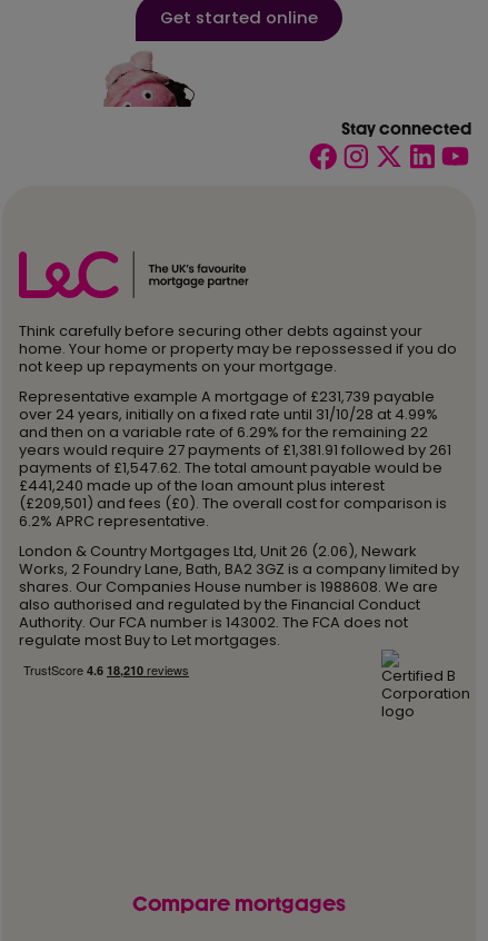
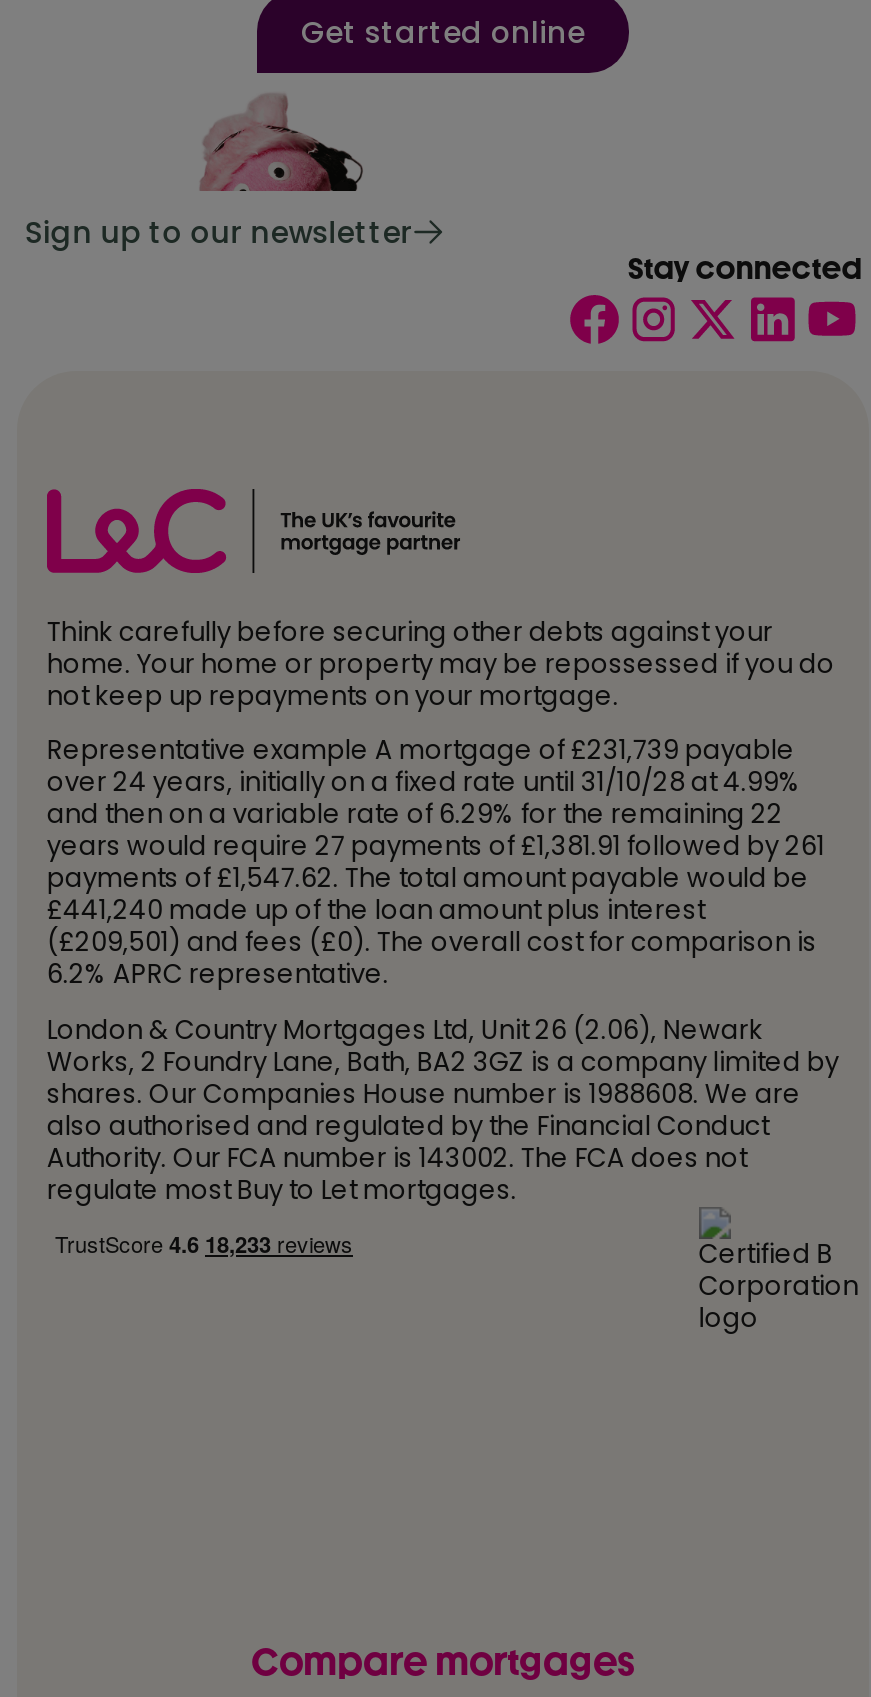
+ Sign up to our newsletter
